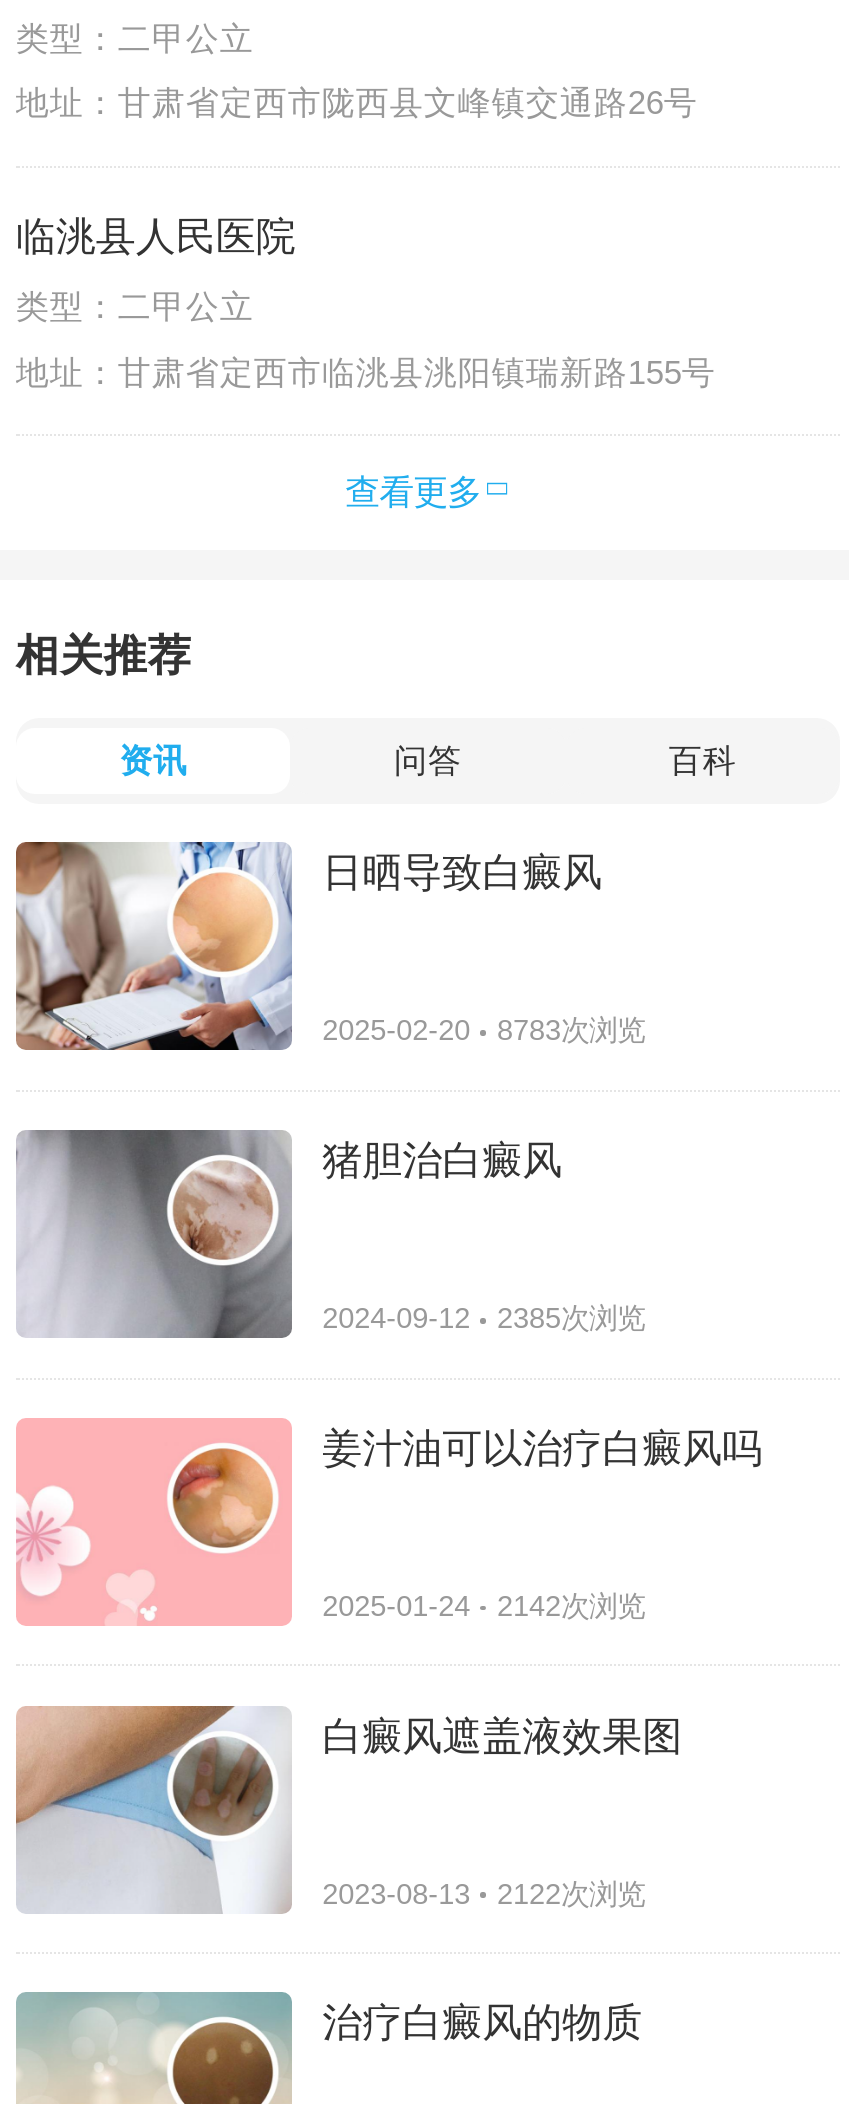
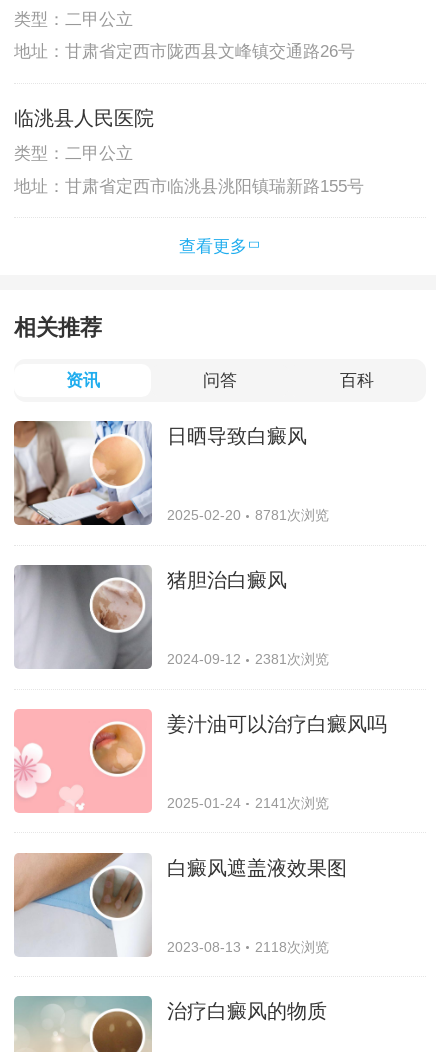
- 2025-02-20 8783次浏览
+ 2025-02-20 8781次浏览

- 2024-09-12 2385次浏览
+ 2024-09-12 2381次浏览

- 2025-01-24 2142次浏览
+ 2025-01-24 2141次浏览

- 2023-08-13 2122次浏览
+ 2023-08-13 2118次浏览
